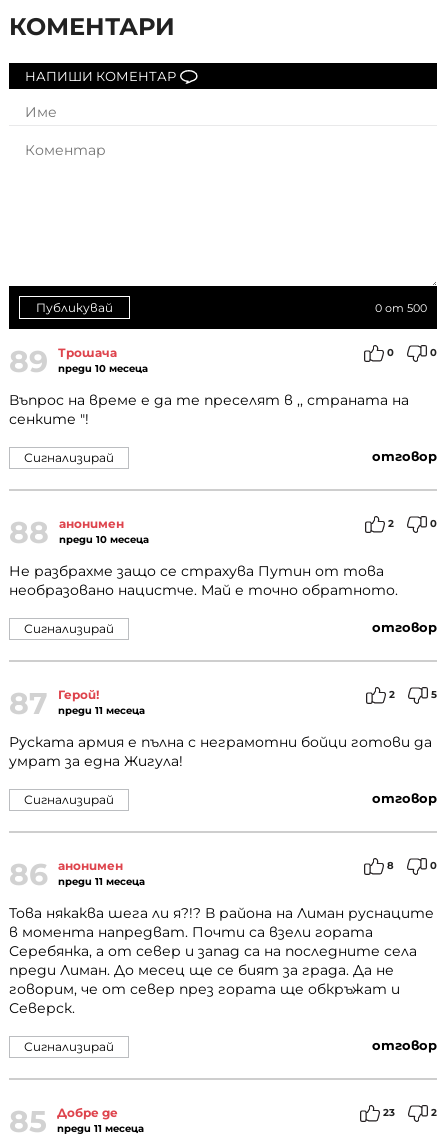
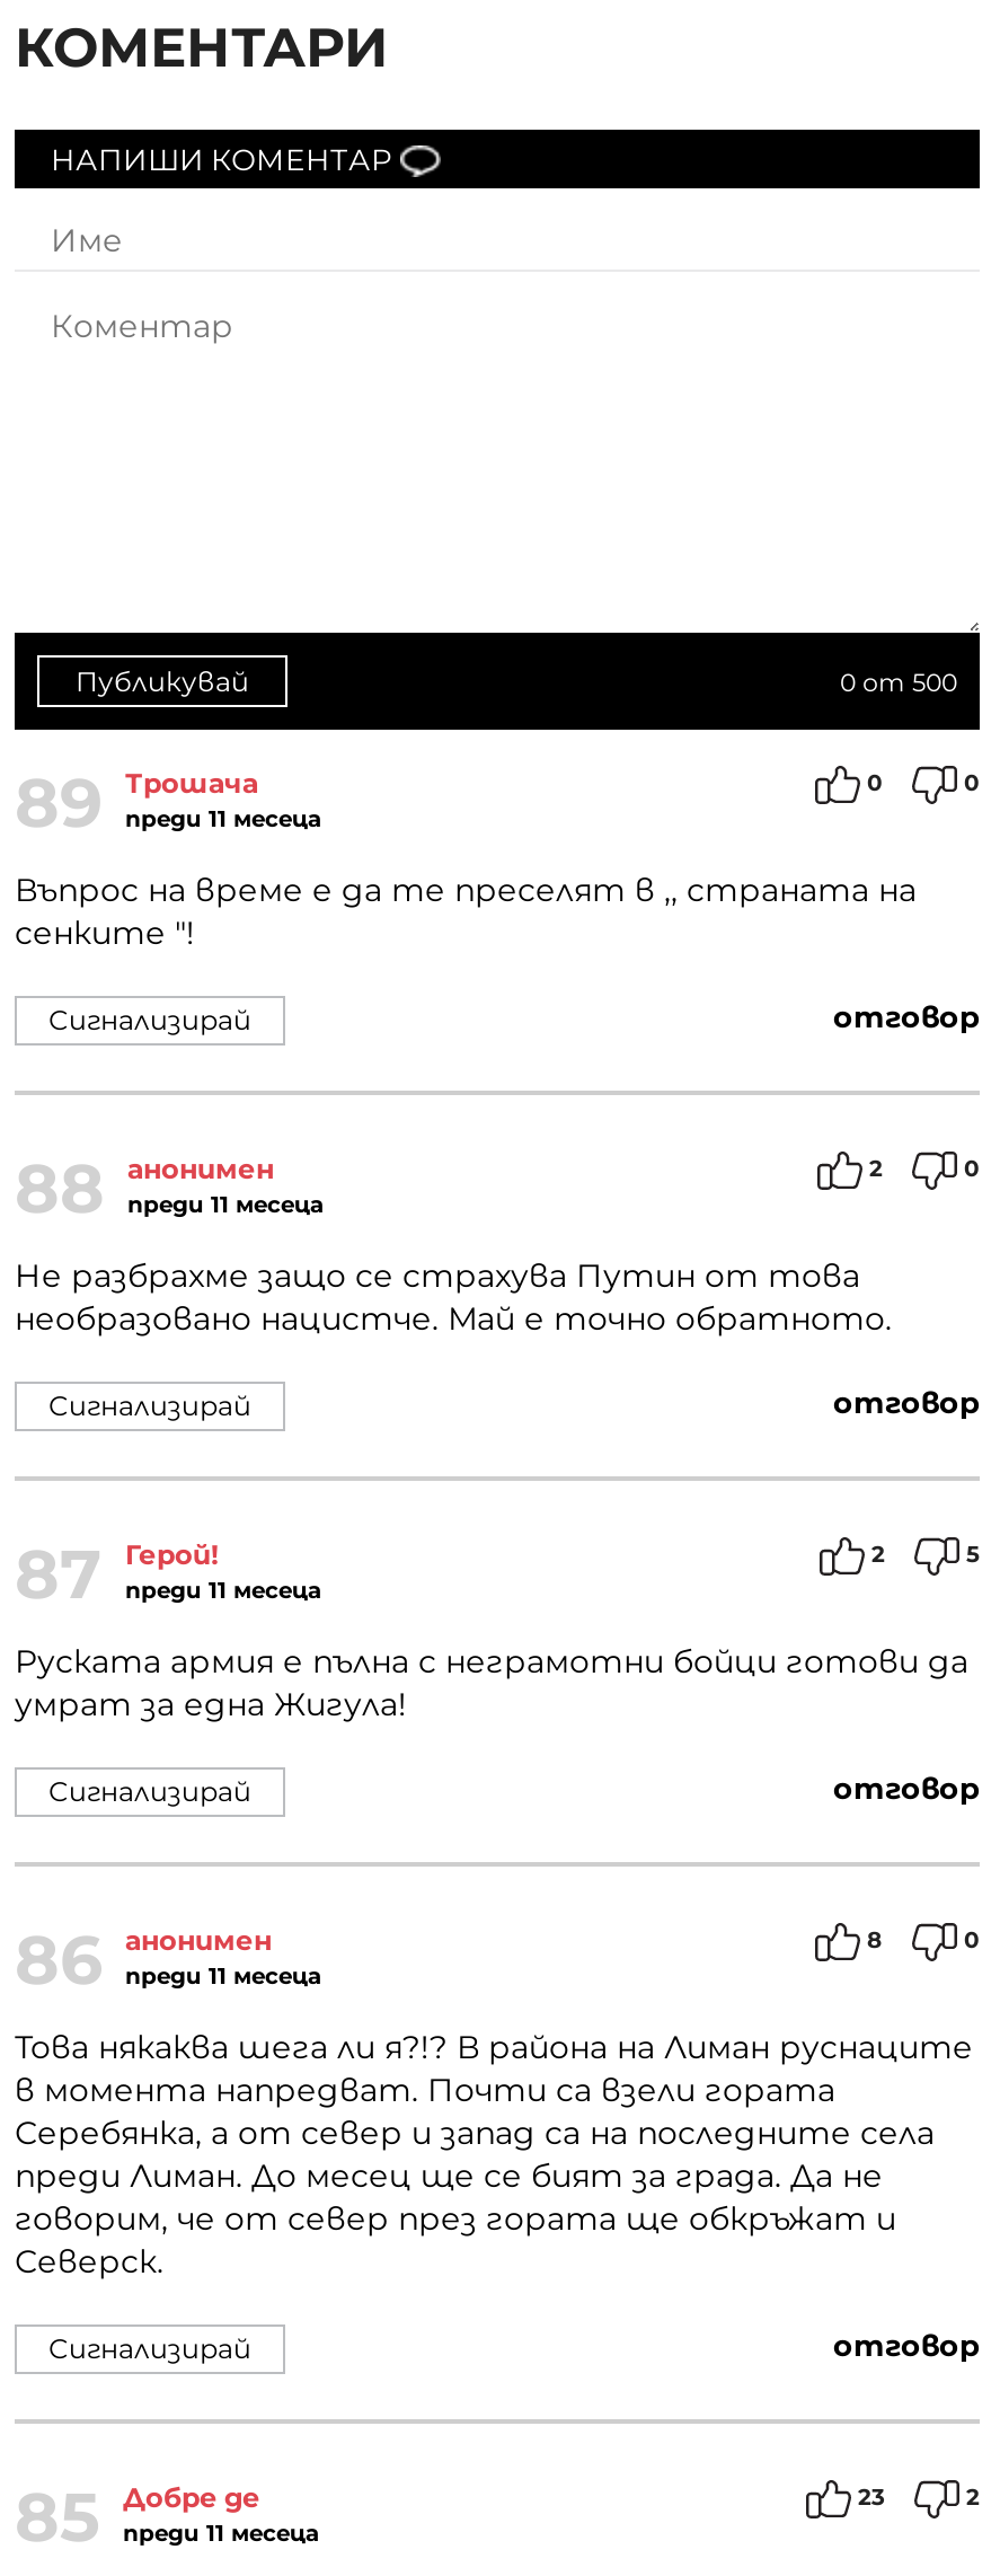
- 89 преди 10 месеца Трошача
+ 89 преди 11 месеца Трошача

- 88 преди 10 месеца анонимен
+ 88 преди 11 месеца анонимен
